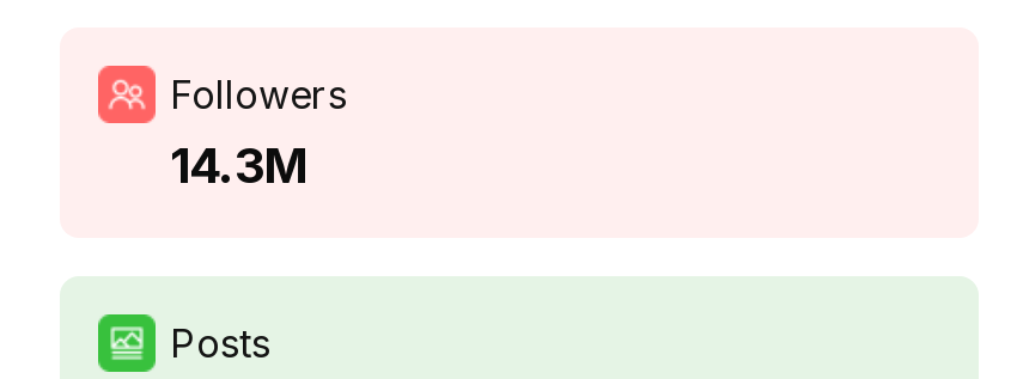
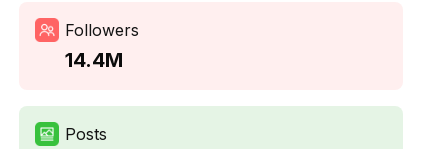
- 14.3M
+ 14.4M
